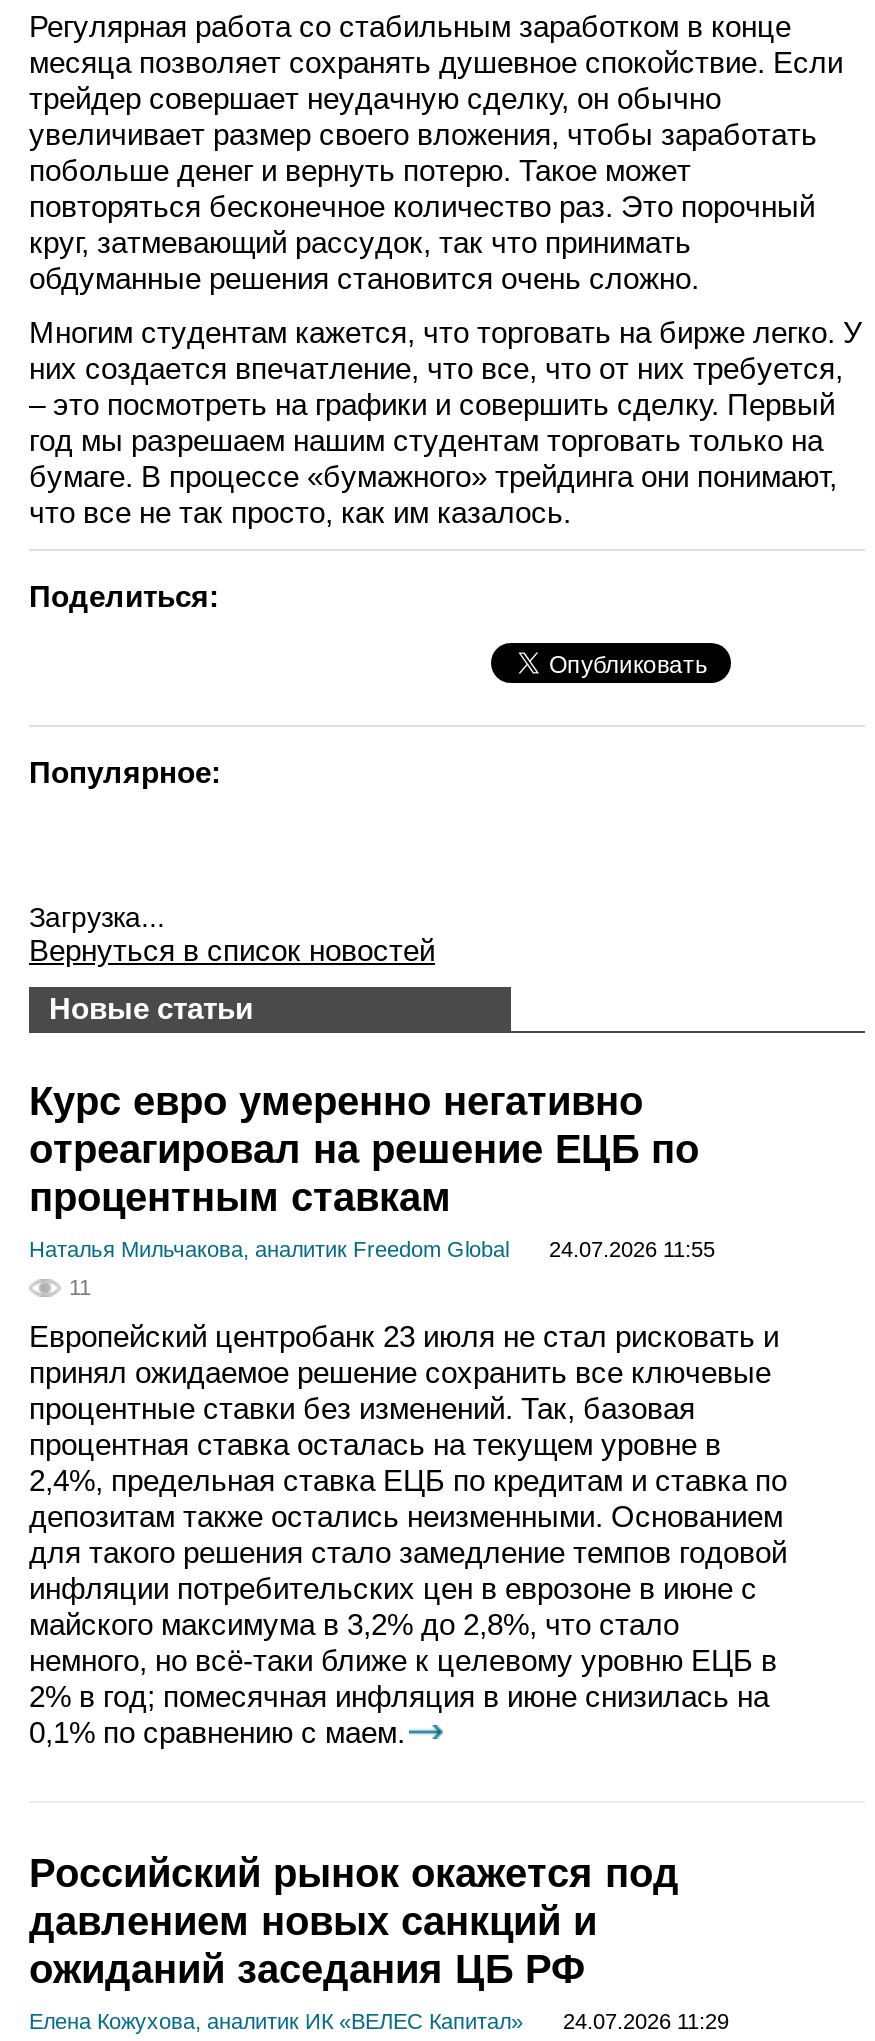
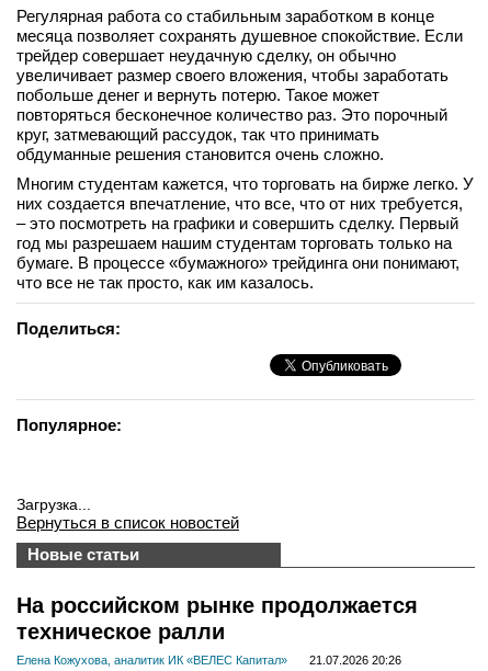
- Курс евро умеренно негативно
- отреагировал на решение ЕЦБ по
- процентным ставкам
- Наталья Мильчакова, аналитик Freedom Global
- 24.07.2026 11:55
- 11
- Европейский центробанк 23 июля не стал рисковать и
- принял ожидаемое решение сохранить все ключевые
- процентные ставки без изменений. Так, базовая
- процентная ставка осталась на текущем уровне в
- 2,4%, предельная ставка ЕЦБ по кредитам и ставка по
- депозитам также остались неизменными. Основанием
- для такого решения стало замедление темпов годовой
- инфляции потребительских цен в еврозоне в июне с
- майского максимума в 3,2% до 2,8%, что стало
- немного, но всё-таки ближе к целевому уровню ЕЦБ в
- 2% в год; помесячная инфляция в июне снизилась на
- 0,1% по сравнению с маем.
- Российский рынок окажется под
- давлением новых санкций и
- ожиданий заседания ЦБ РФ
+ На российском рынке продолжается
+ техническое ралли

- Елена Кожухова, аналитик ИК «ВЕЛЕС Капитал» 24.07.2026 11:29
+ Елена Кожухова, аналитик ИК «ВЕЛЕС Капитал» 21.07.2026 20:26
